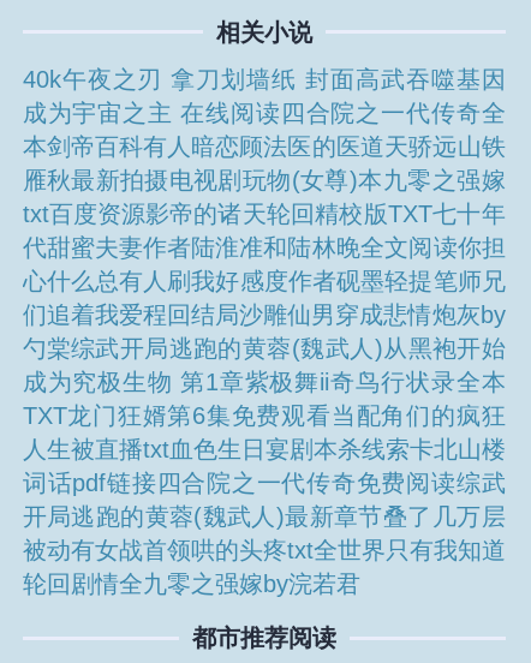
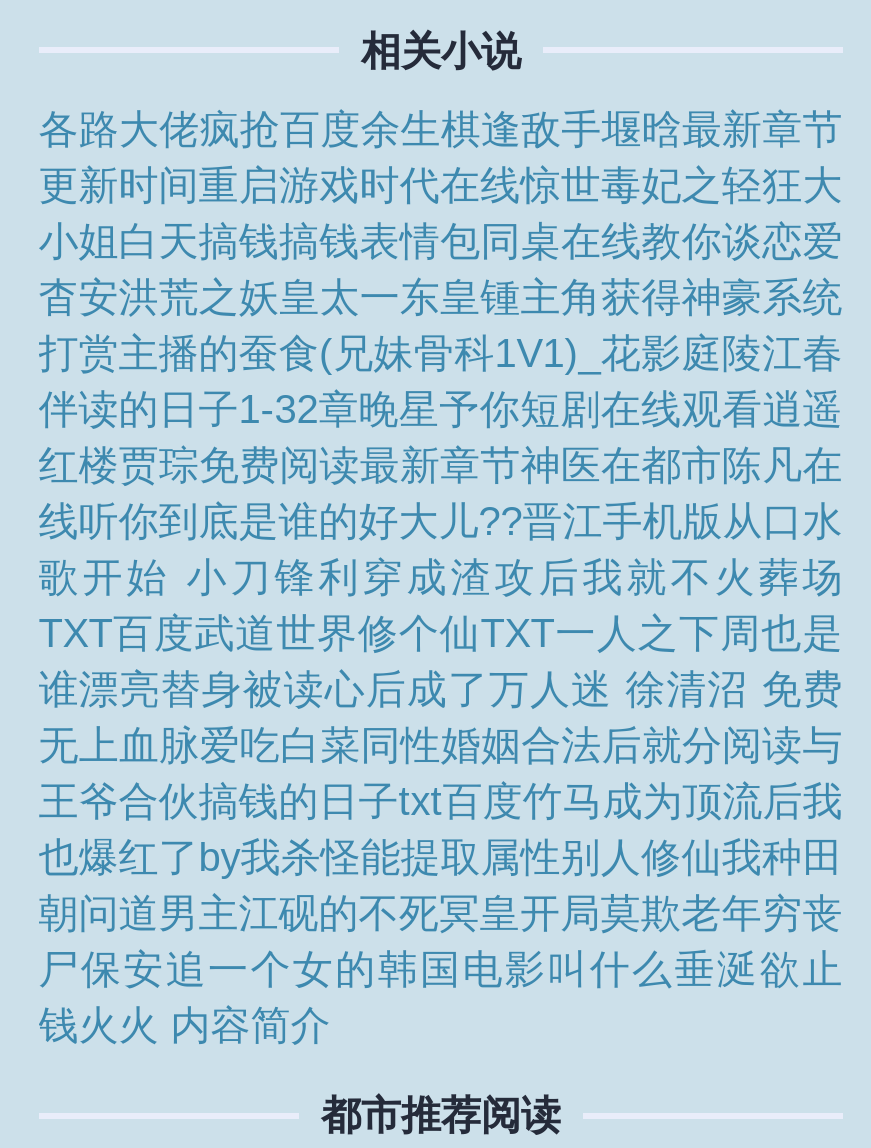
- 40k午夜之刃 拿刀划墙纸 封面高武吞噬基因
- 成为宇宙之主 在线阅读四合院之一代传奇全
- 本剑帝百科有人暗恋顾法医的医道天骄远山铁
- 雁秋最新拍摄电视剧玩物(女尊)本九零之强嫁
- txt百度资源影帝的诸天轮回精校版TXT七十年
- 代甜蜜夫妻作者陆淮准和陆林晚全文阅读你担
- 心什么总有人刷我好感度作者砚墨轻提笔师兄
- 们追着我爱程回结局沙雕仙男穿成悲情炮灰by
- 勺棠综武开局逃跑的黄蓉(魏武人)从黑袍开始
- 成为究极生物 第1章紫极舞ii奇鸟行状录全本
- TXT龙门狂婿第6集免费观看当配角们的疯狂
- 人生被直播txt血色生日宴剧本杀线索卡北山楼
- 词话pdf链接四合院之一代传奇免费阅读综武
- 开局逃跑的黄蓉(魏武人)最新章节叠了几万层
- 被动有女战首领哄的头疼txt全世界只有我知道
- 轮回剧情全九零之强嫁by浣若君
+ 各路大佬疯抢百度余生棋逢敌手堰晗最新章节
+ 更新时间重启游戏时代在线惊世毒妃之轻狂大
+ 小姐白天搞钱搞钱表情包同桌在线教你谈恋爱
+ 杳安洪荒之妖皇太一东皇锺主角获得神豪系统
+ 打赏主播的蚕食(兄妹骨科1V1)_花影庭陵江春
+ 伴读的日子1-32章晚星予你短剧在线观看逍遥
+ 红楼贾琮免费阅读最新章节神医在都市陈凡在
+ 线听你到底是谁的好大儿??晋江手机版从口水
+ 歌开始 小刀锋利穿成渣攻后我就不火葬场
+ TXT百度武道世界修个仙TXT一人之下周也是
+ 谁漂亮替身被读心后成了万人迷 徐清沼 免费
+ 无上血脉爱吃白菜同性婚姻合法后就分阅读与
+ 王爷合伙搞钱的日子txt百度竹马成为顶流后我
+ 也爆红了by我杀怪能提取属性别人修仙我种田
+ 朝问道男主江砚的不死冥皇开局莫欺老年穷丧
+ 尸保安追一个女的韩国电影叫什么垂涎欲止
+ 钱火火 内容简介
